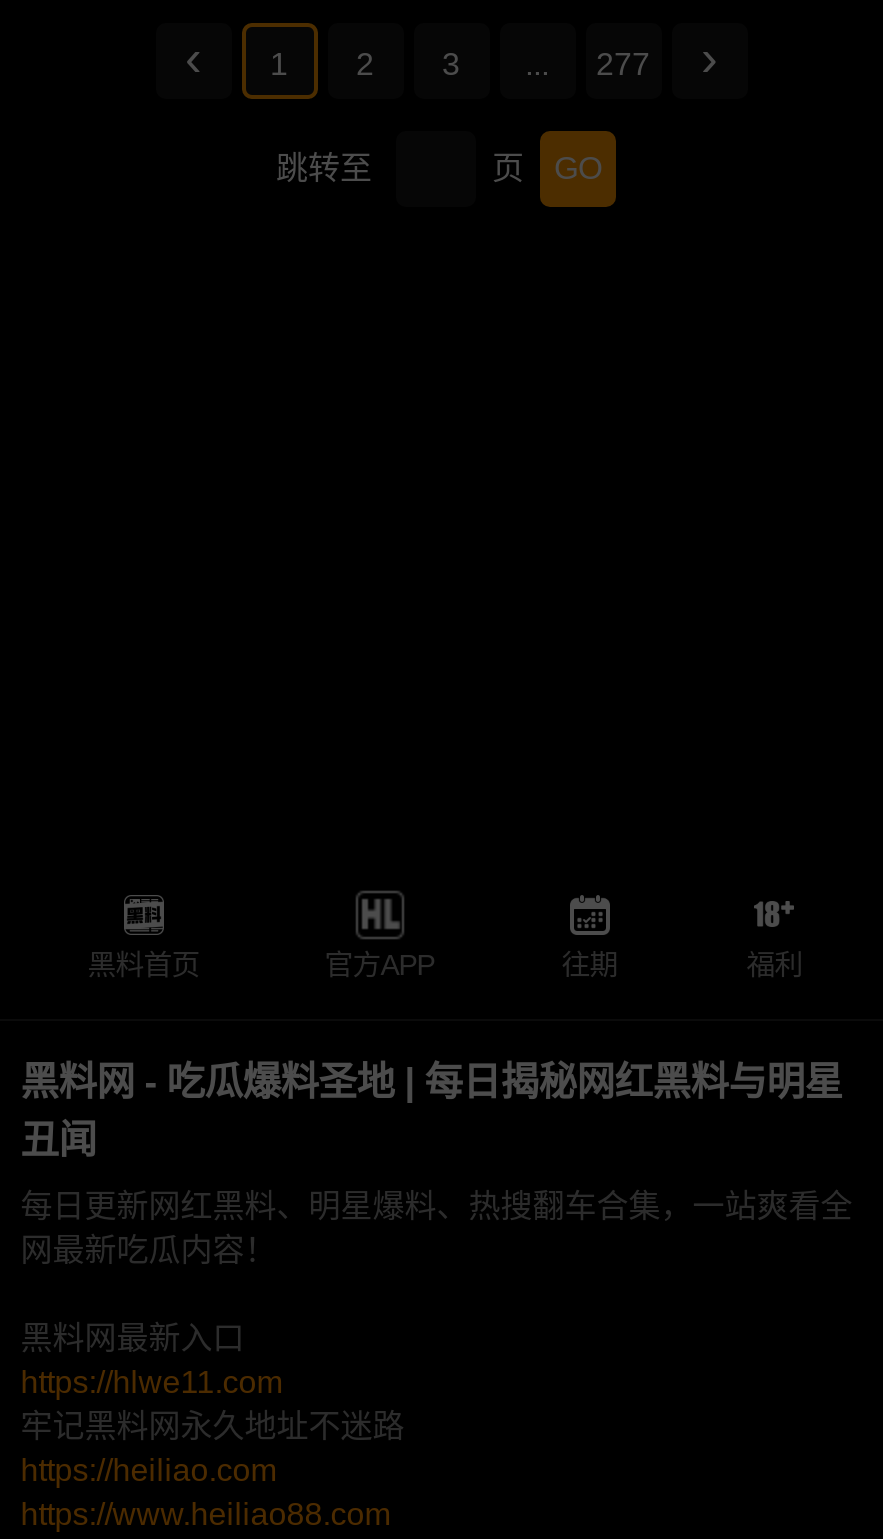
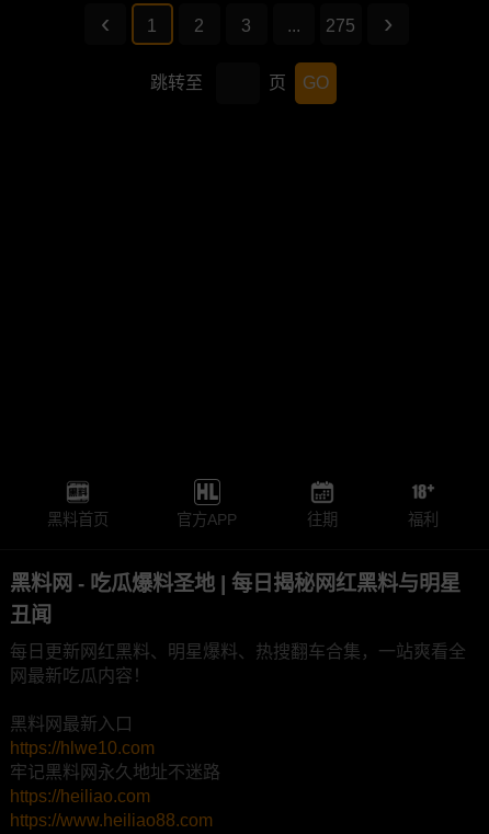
- 277
+ 275

- https://hlwe11.com
+ https://hlwe10.com
